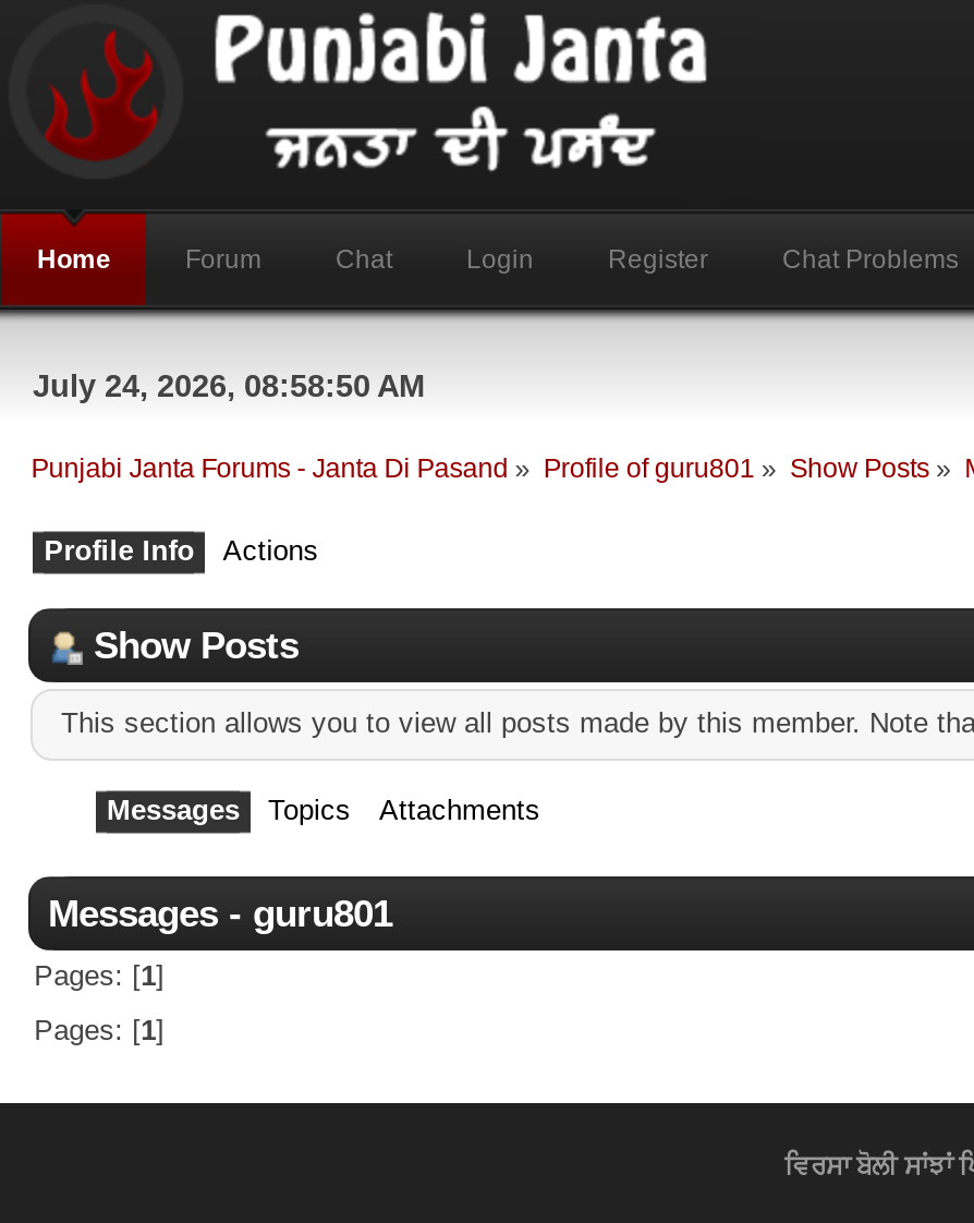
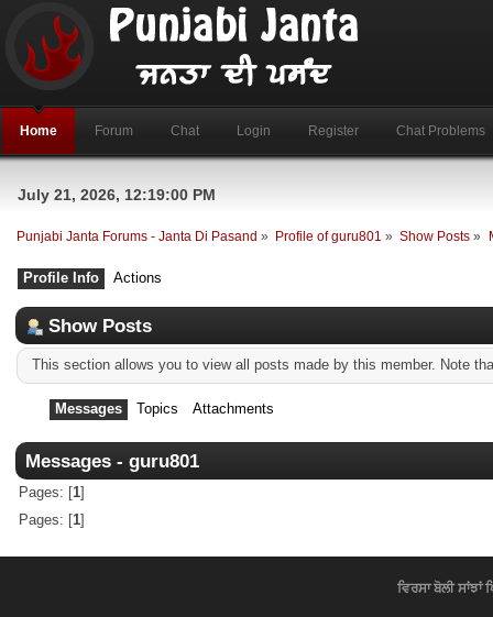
- July 24, 2026, 08:58:50 AM
+ July 21, 2026, 12:19:00 PM
